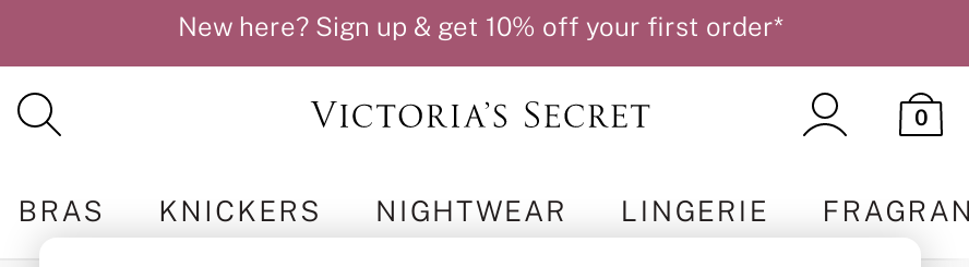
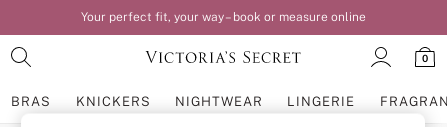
- New here? Sign up & get 10% off your first order*
+ Your perfect fit, your way – book or measure online
